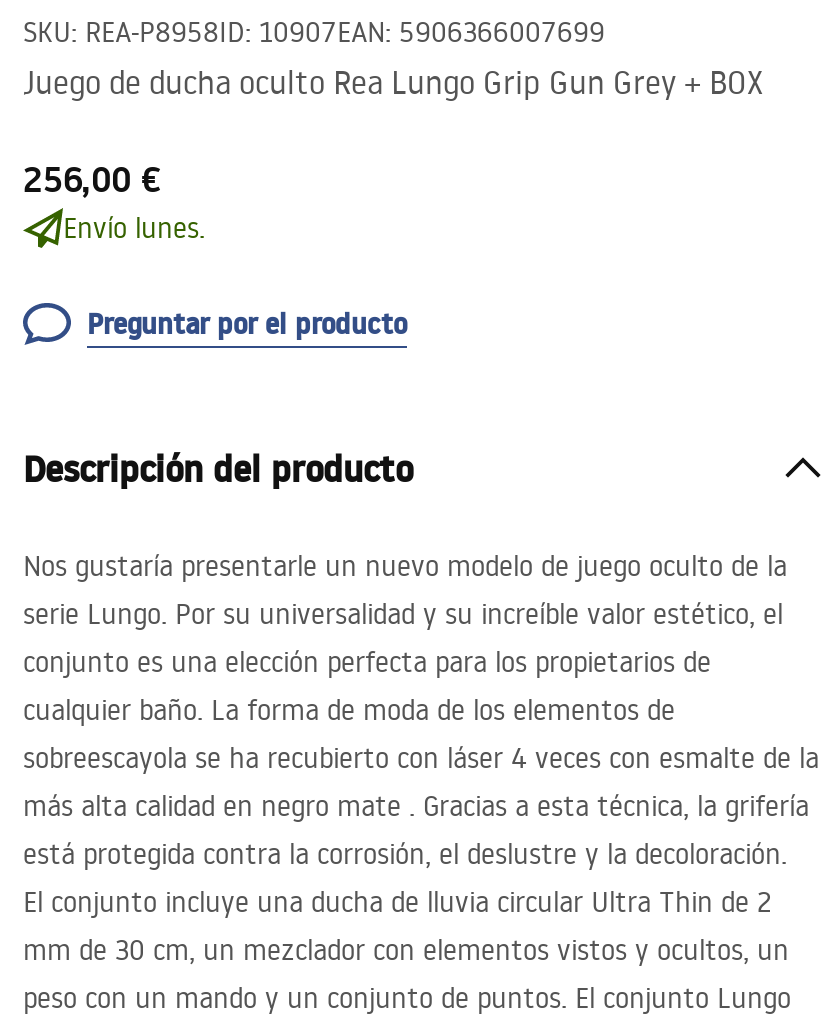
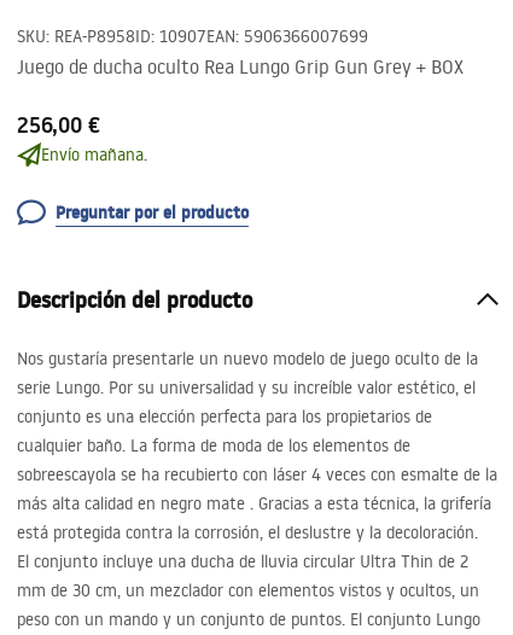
- Envío lunes.
+ Envío mañana.
